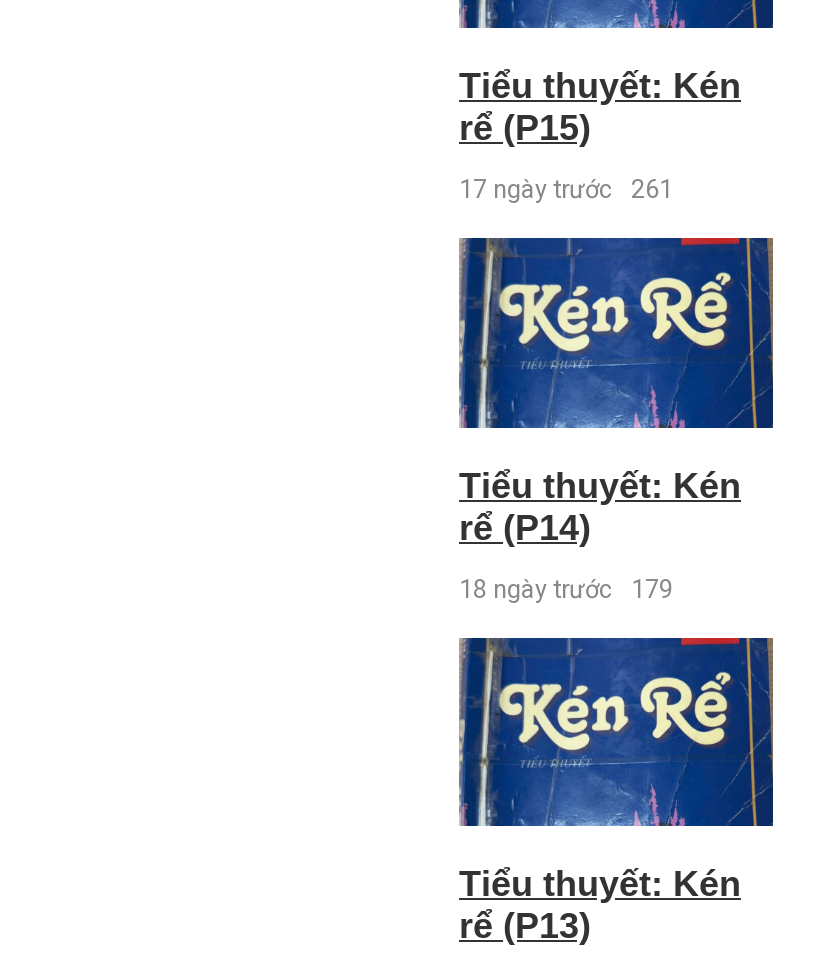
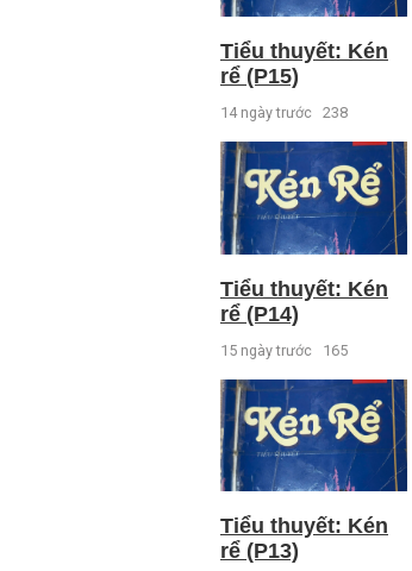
- 17 ngày trước 261
+ 14 ngày trước 238

- 18 ngày trước 179
+ 15 ngày trước 165
